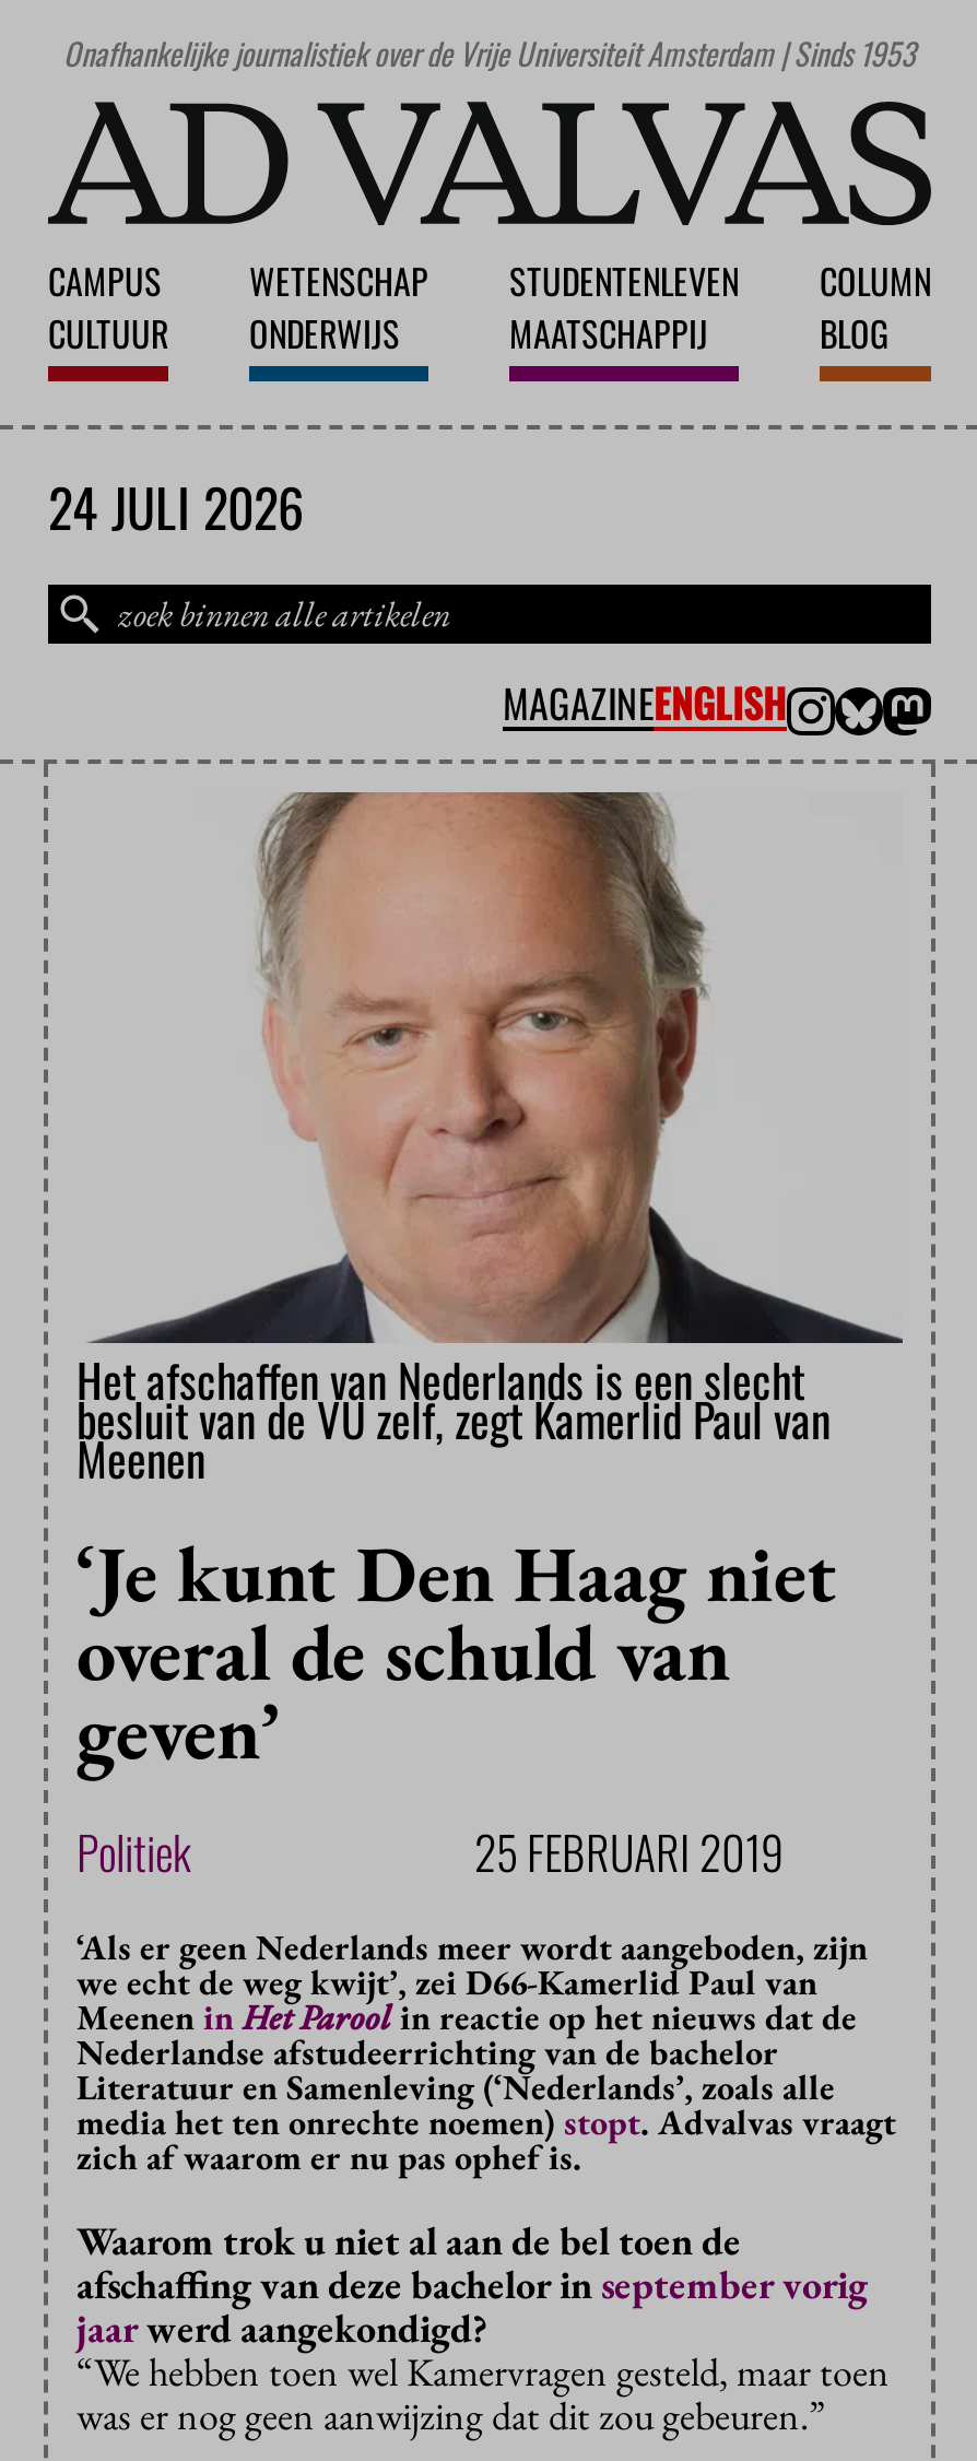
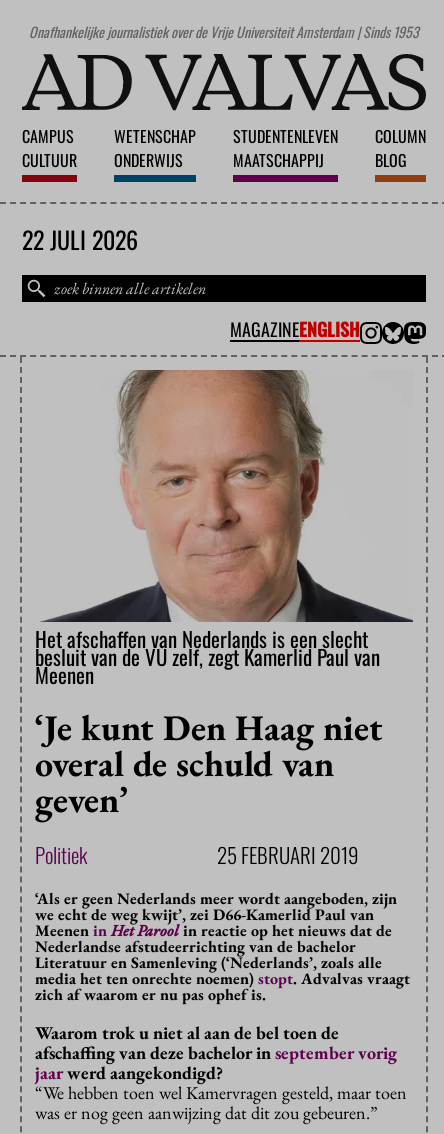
- 24 JULI 2026
+ 22 JULI 2026
